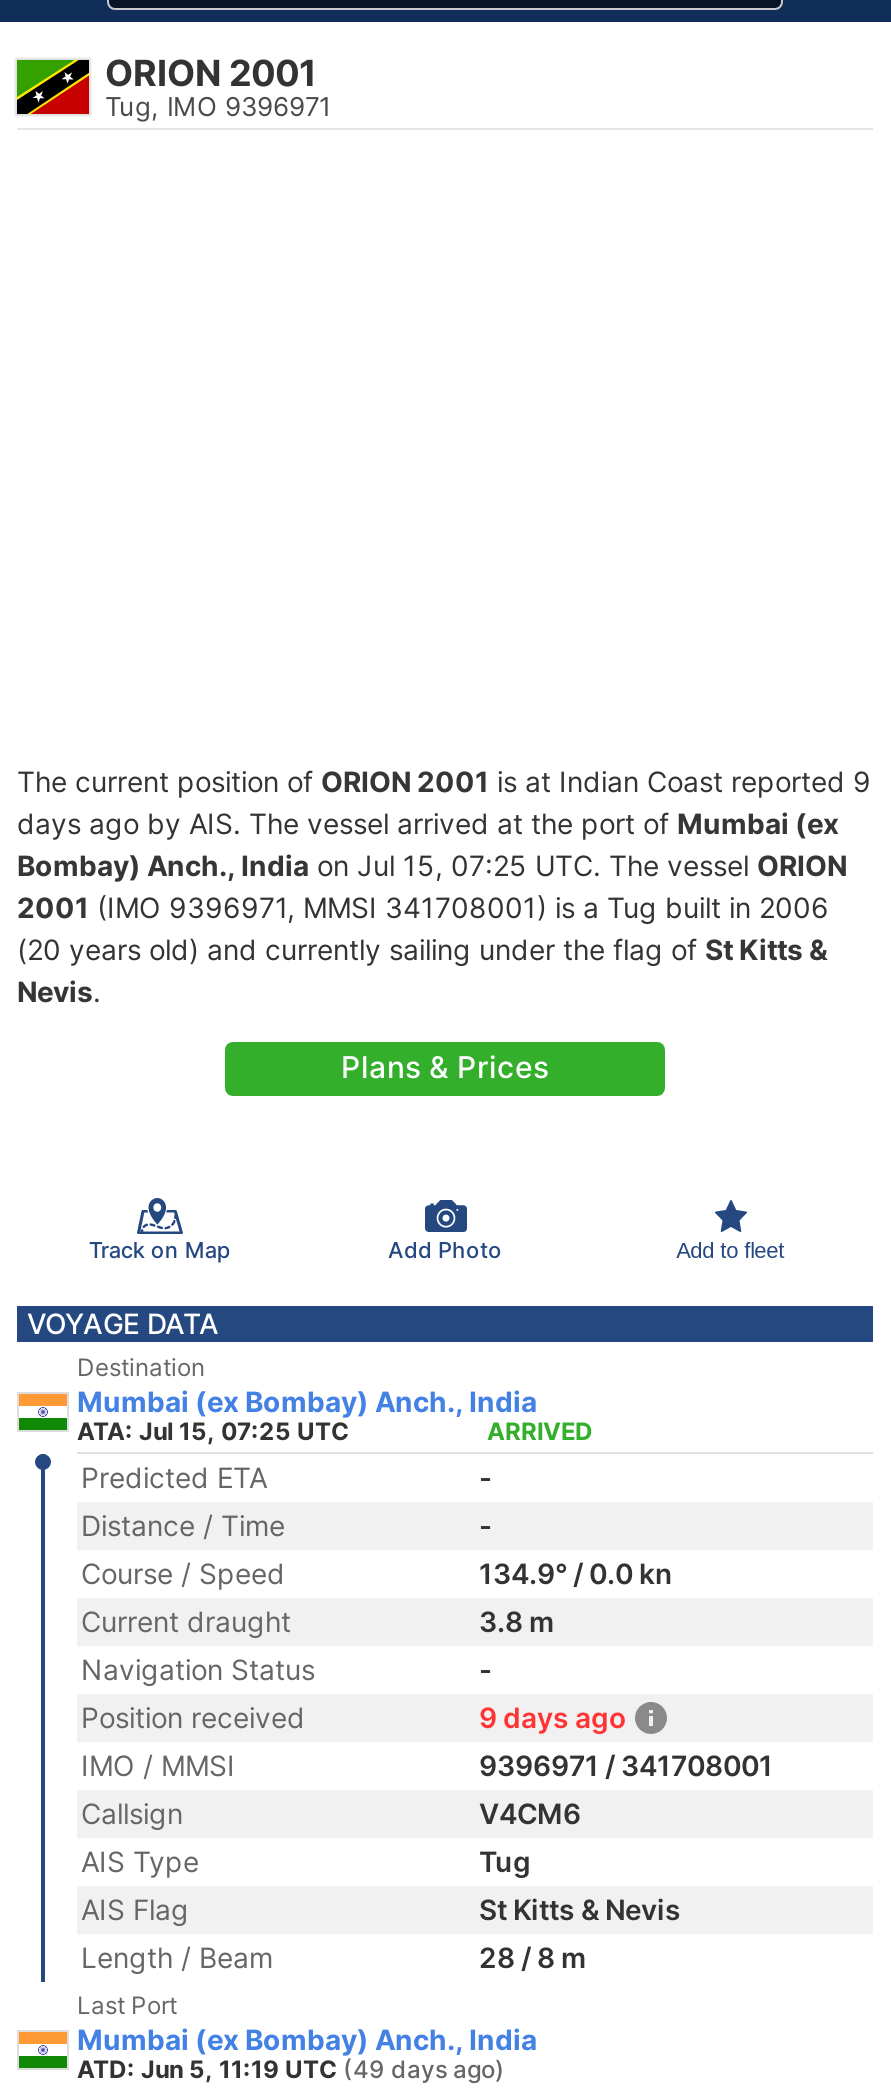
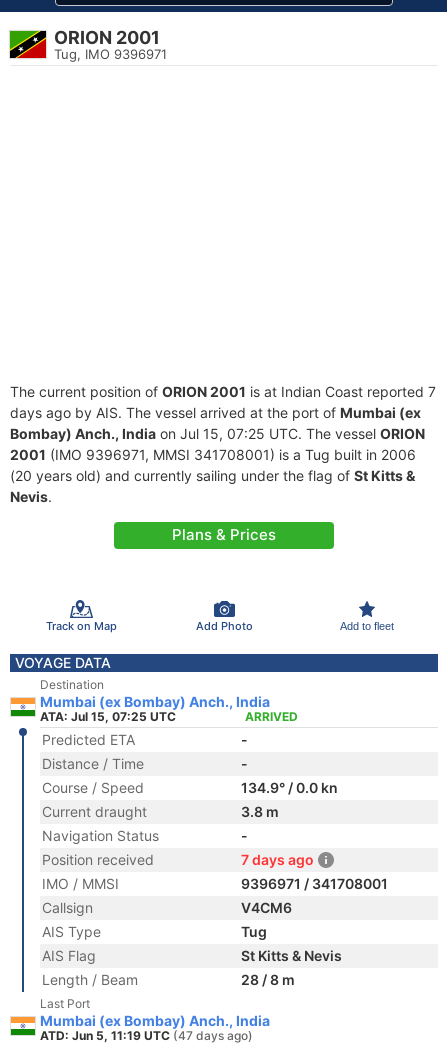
- The current position of ORION 2001 is at Indian Coast reported 9
+ The current position of ORION 2001 is at Indian Coast reported 7

- 9 days ago
+ 7 days ago

- ATD: Jun 5, 11:19 UTC (49 days ago)
+ ATD: Jun 5, 11:19 UTC (47 days ago)
